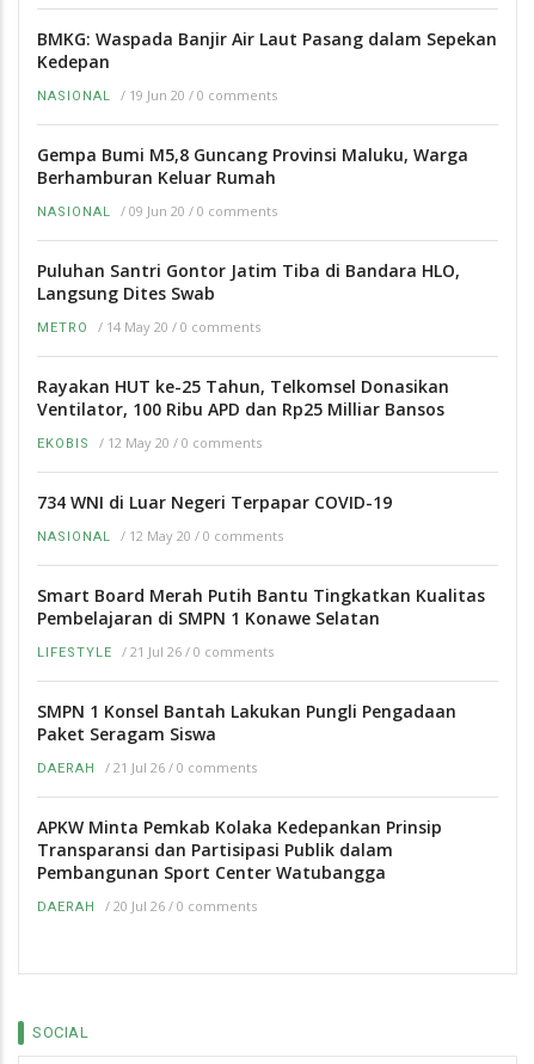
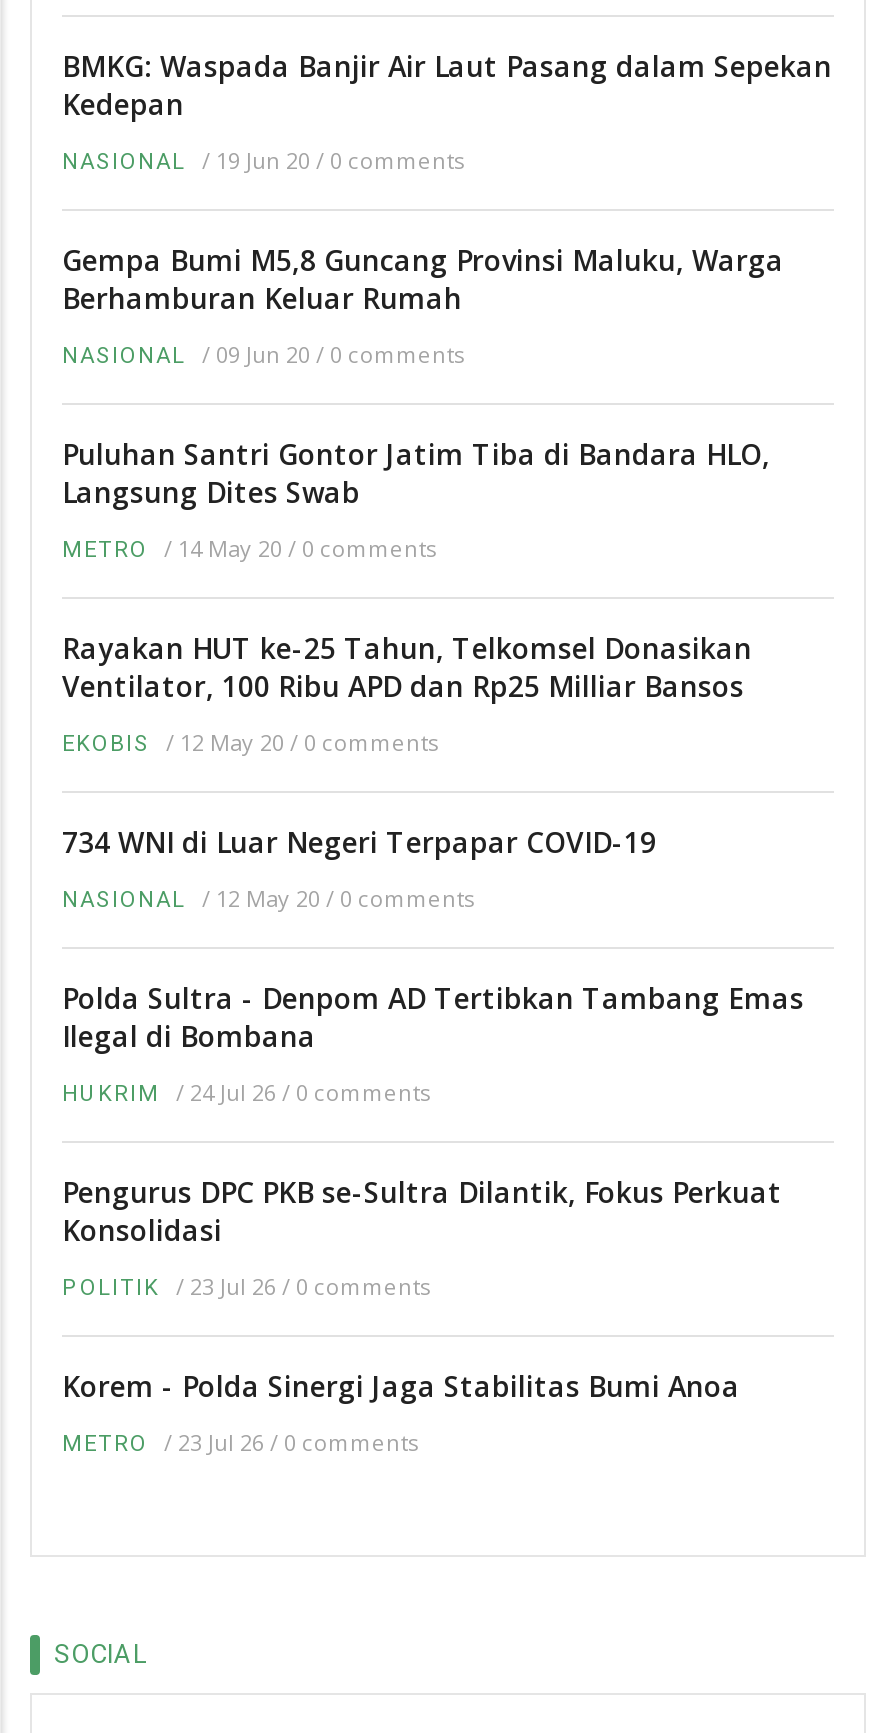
- Smart Board Merah Putih Bantu Tingkatkan Kualitas
- Pembelajaran di SMPN 1 Konawe Selatan
+ Polda Sultra - Denpom AD Tertibkan Tambang Emas
+ Ilegal di Bombana

- LIFESTYLE / 21 Jul 26 / 0 comments
+ HUKRIM / 24 Jul 26 / 0 comments

- SMPN 1 Konsel Bantah Lakukan Pungli Pengadaan
- Paket Seragam Siswa
+ Pengurus DPC PKB se-Sultra Dilantik, Fokus Perkuat
+ Konsolidasi

- DAERAH / 21 Jul 26 / 0 comments
+ POLITIK / 23 Jul 26 / 0 comments

- APKW Minta Pemkab Kolaka Kedepankan Prinsip
- Transparansi dan Partisipasi Publik dalam
- Pembangunan Sport Center Watubangga
+ Korem - Polda Sinergi Jaga Stabilitas Bumi Anoa

- DAERAH / 20 Jul 26 / 0 comments
+ METRO / 23 Jul 26 / 0 comments
